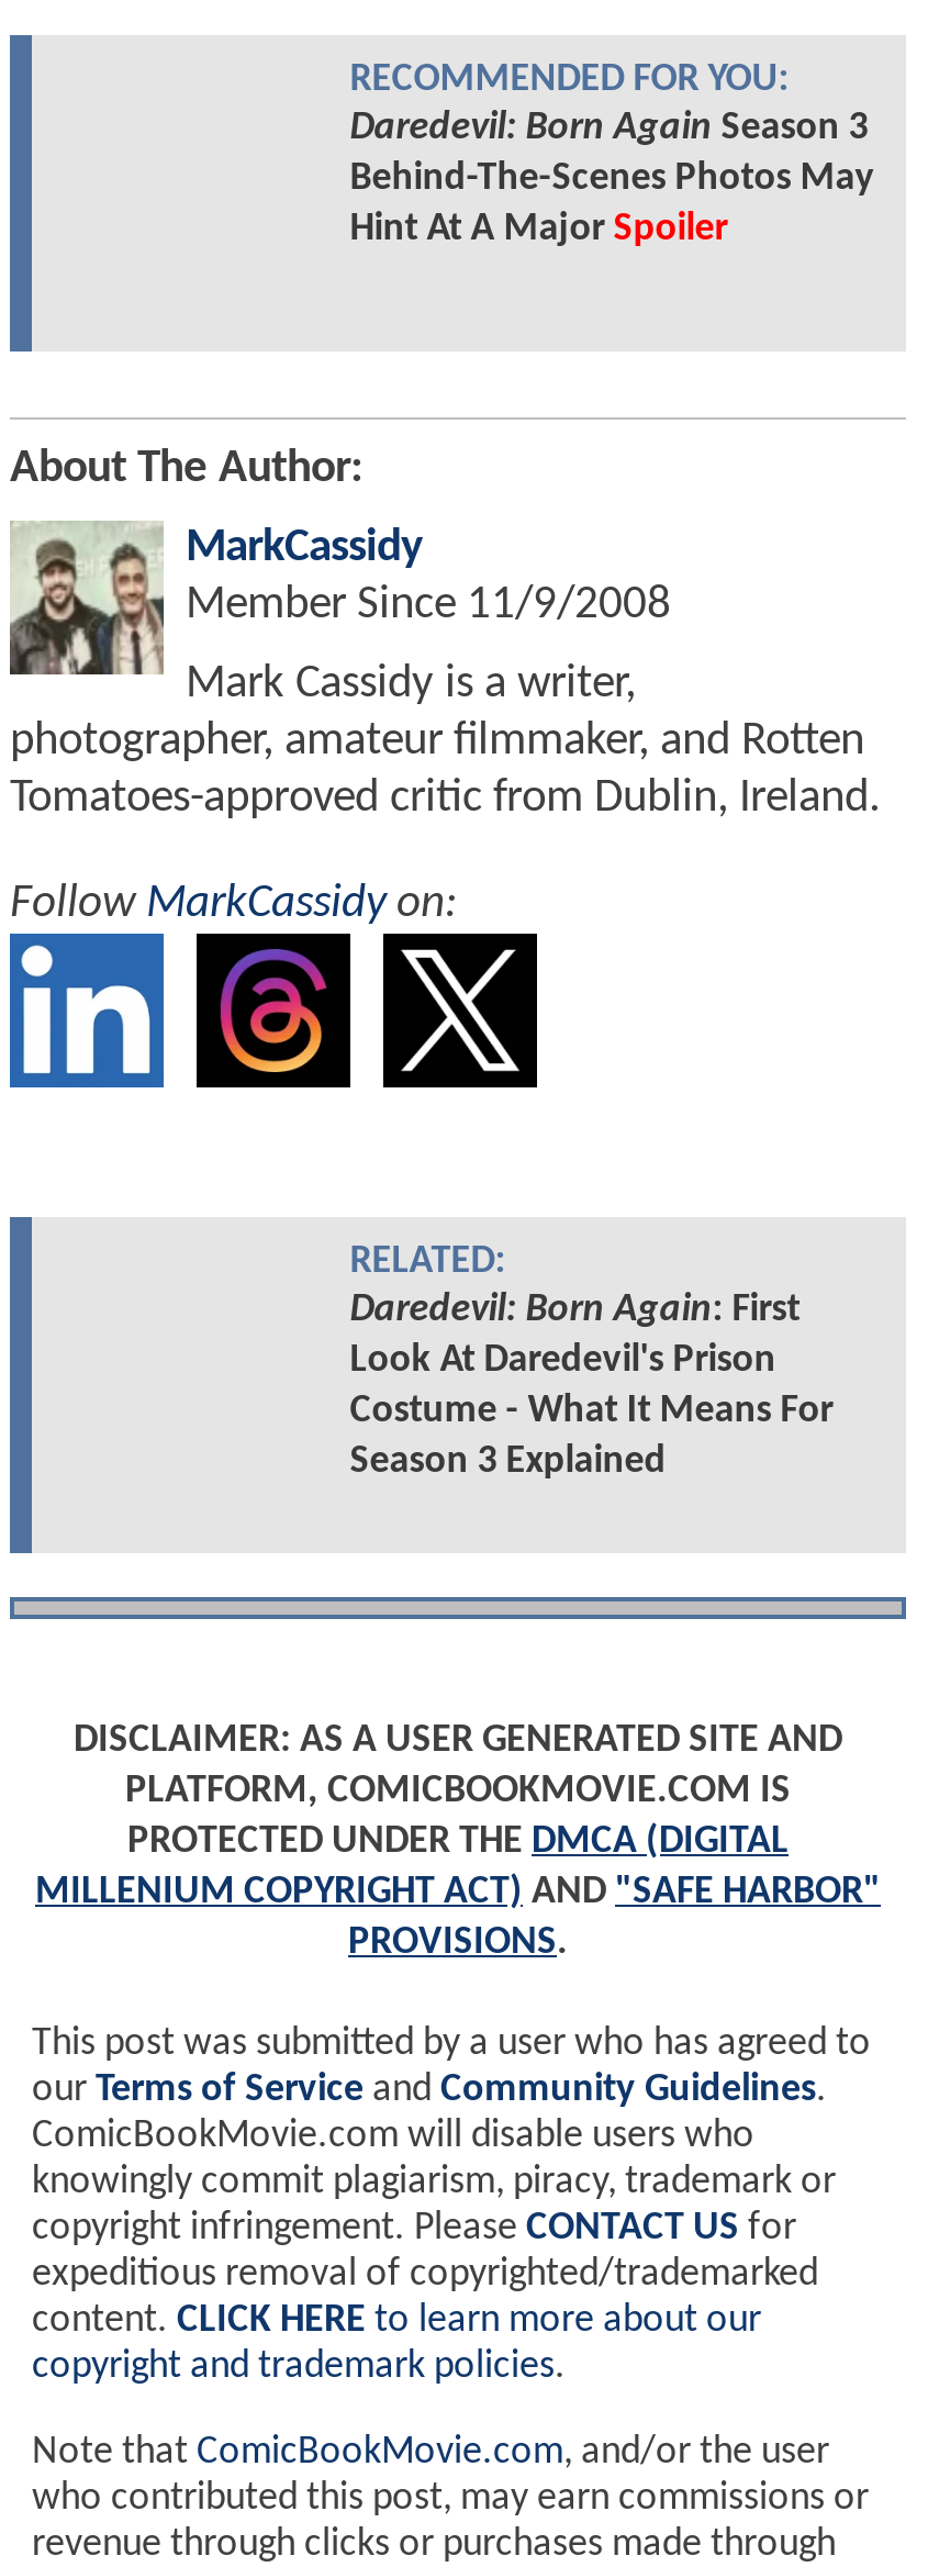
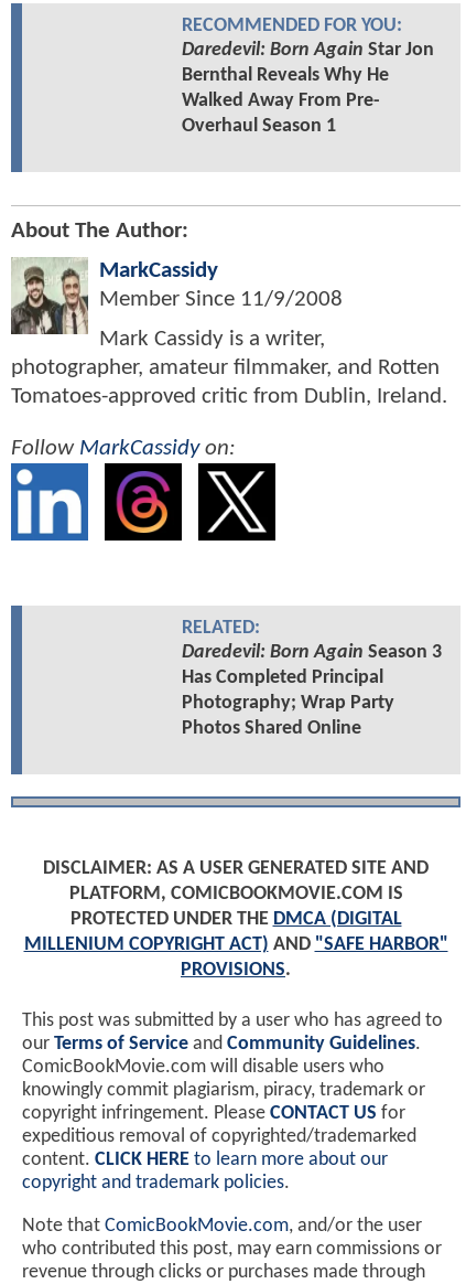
moved down: Daredevil: Born Again Season 3

- Behind-The-Scenes Photos May
- Hint At A Major Spoiler
+ Daredevil: Born Again Star Jon
+ Bernthal Reveals Why He
+ Walked Away From Pre-
+ Overhaul Season 1

- Daredevil: Born Again: First
- Look At Daredevil's Prison
- Costume - What It Means For
- Season 3 Explained
+ Has Completed Principal
+ Photography; Wrap Party
+ Photos Shared Online
